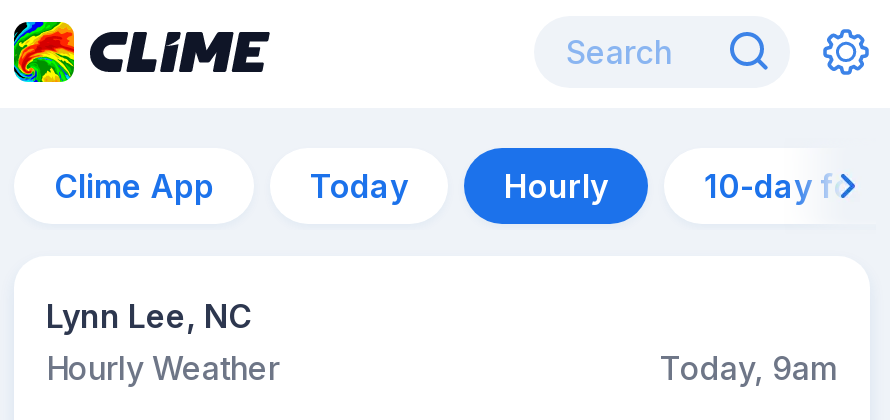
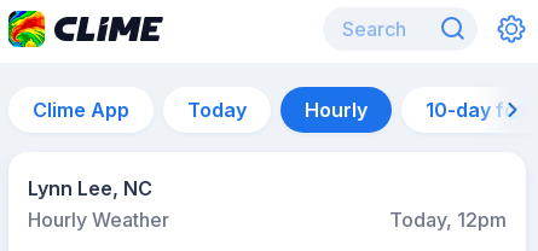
- Today, 9am
+ Today, 12pm
